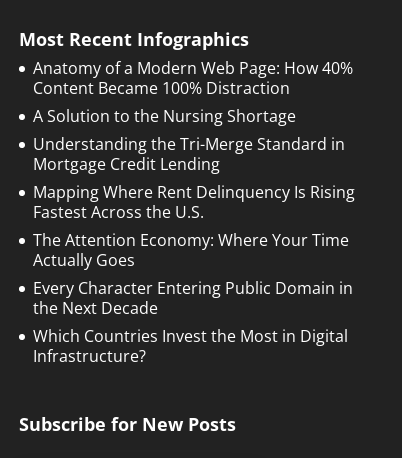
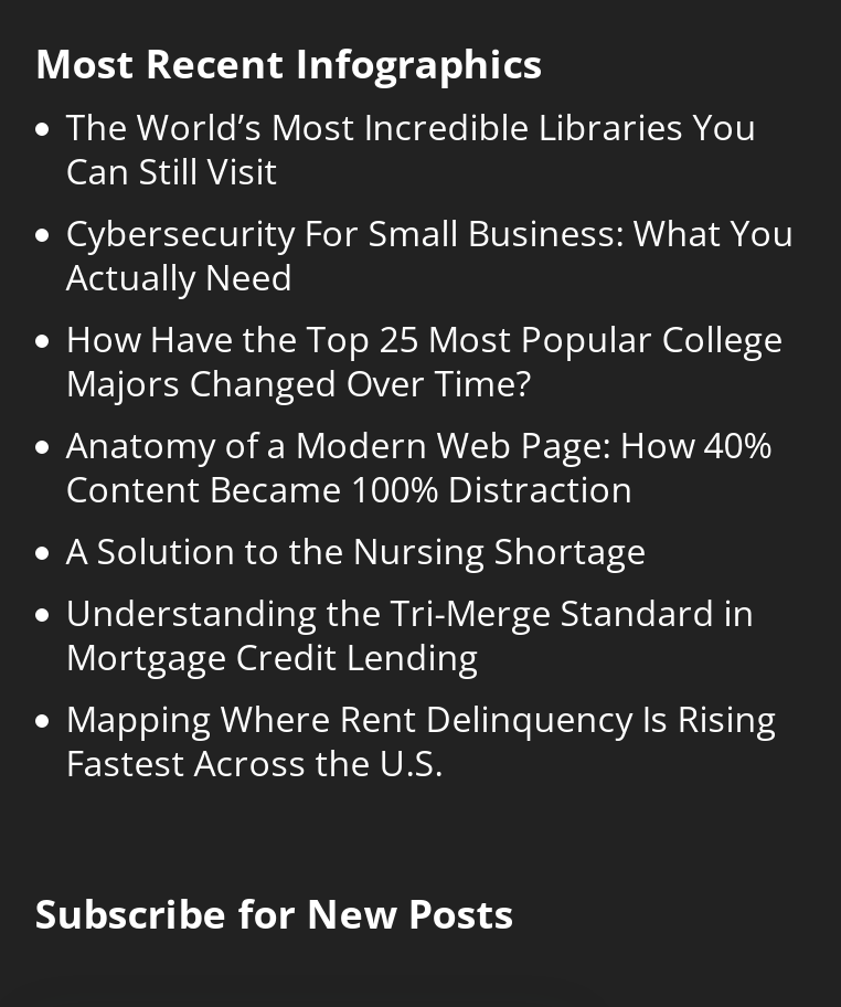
+ The World’s Most Incredible Libraries You
+ Can Still Visit
+ Cybersecurity For Small Business: What You
+ Actually Need
+ How Have the Top 25 Most Popular College
+ Majors Changed Over Time?

moved down: Anatomy of a Modern Web Page: How 40% | Content Became 100% Distraction | A Solution to the Nursing Shortage | Understanding the Tri-Merge Standard in | Mortgage Credit Lending | Mapping Where Rent Delinquency Is Rising | Fastest Across the U.S.

- The Attention Economy: Where Your Time
- Actually Goes
- Every Character Entering Public Domain in
- the Next Decade
- Which Countries Invest the Most in Digital
- Infrastructure?
